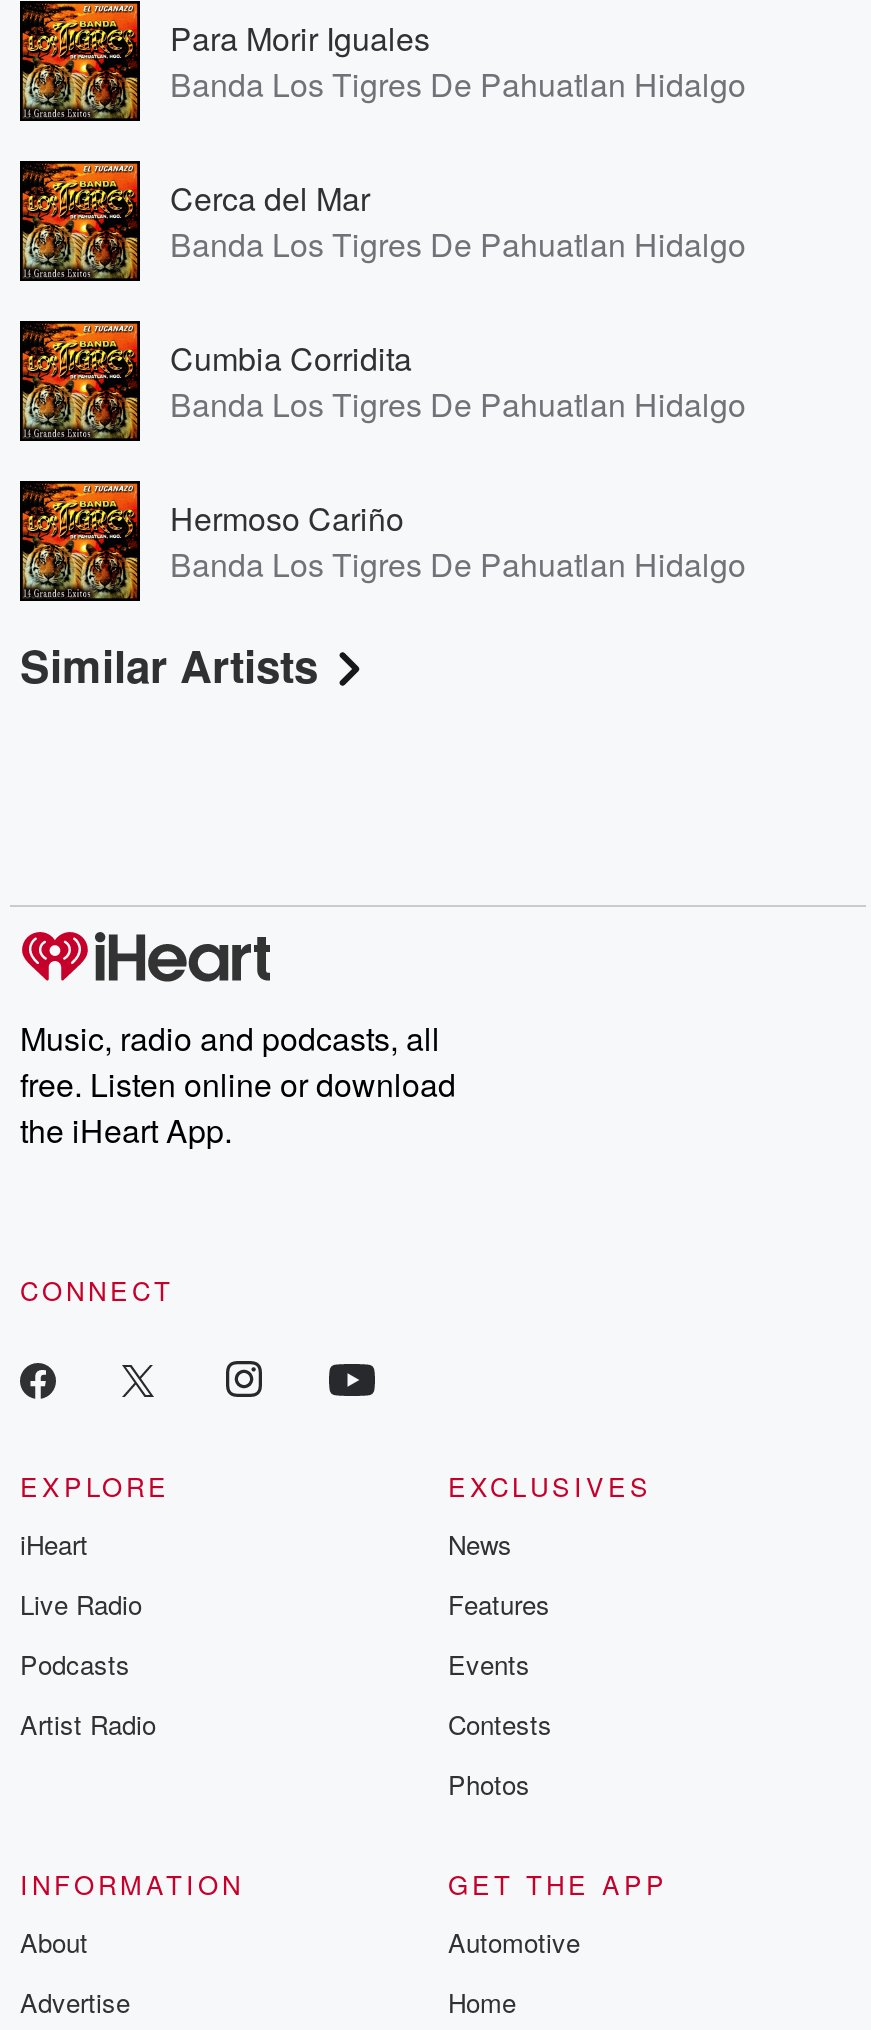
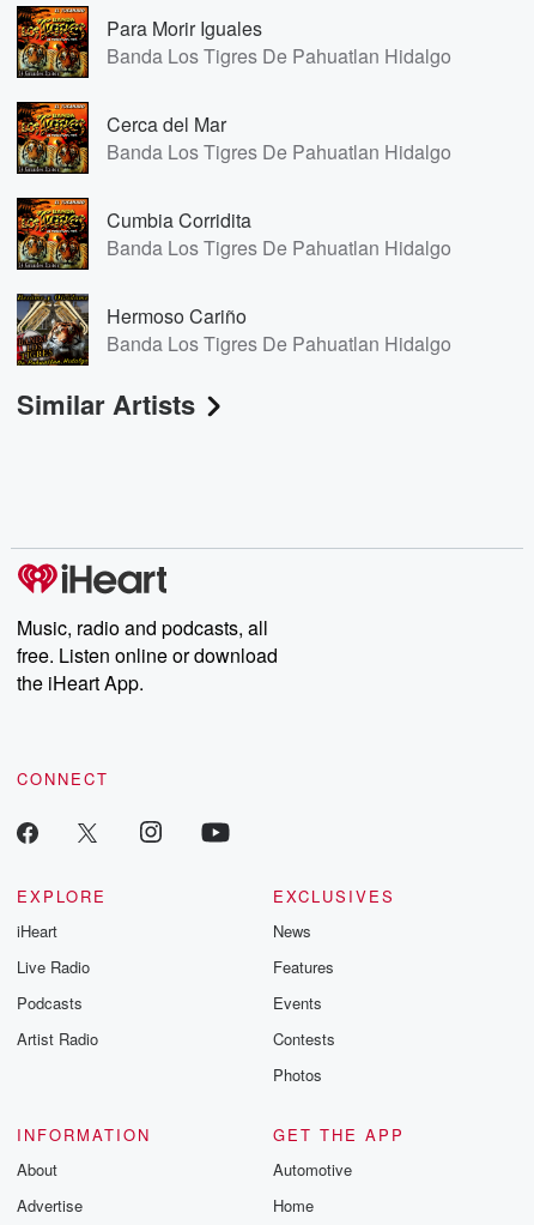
- [image]
+ [image]
